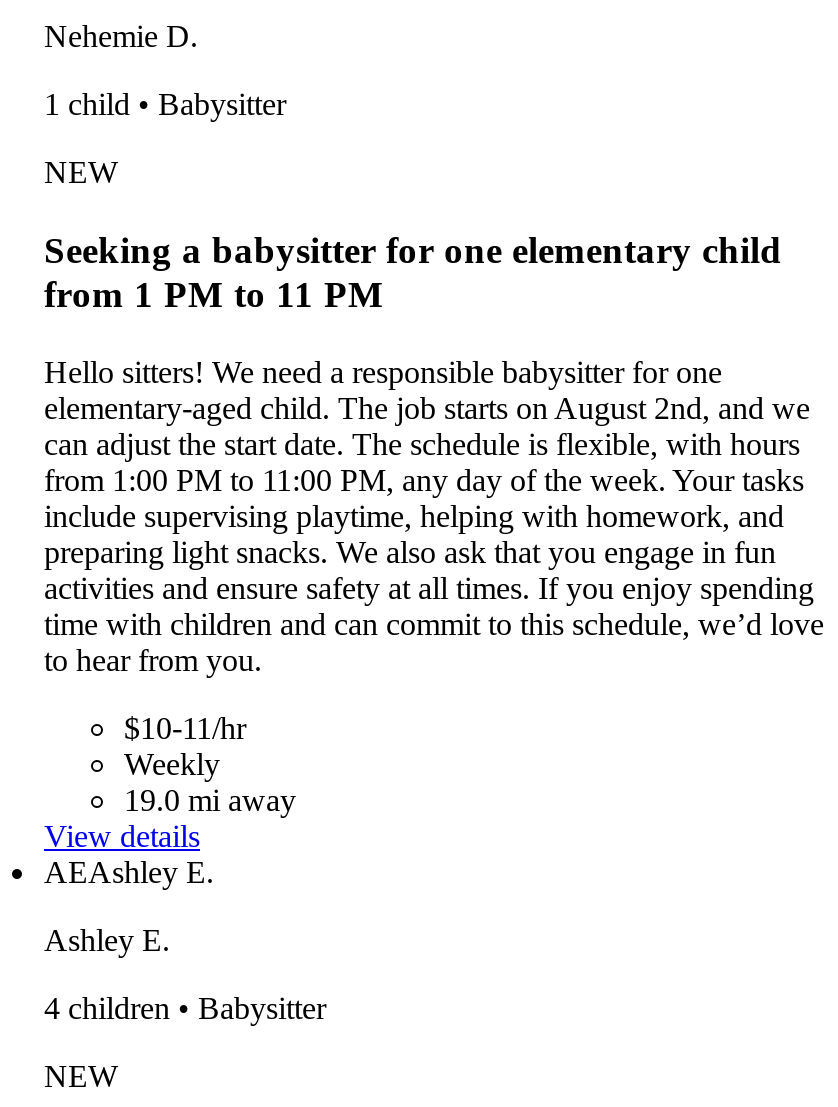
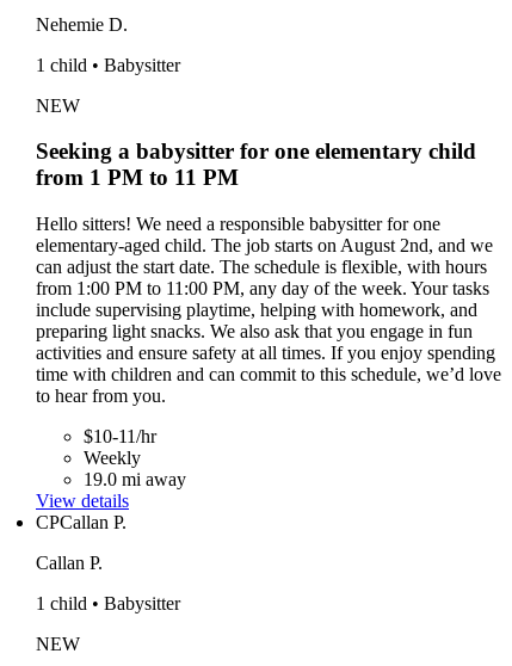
- AEAshley E.
+ CPCallan P.

- Ashley E.
+ Callan P.

- 4 children • Babysitter
+ 1 child • Babysitter
